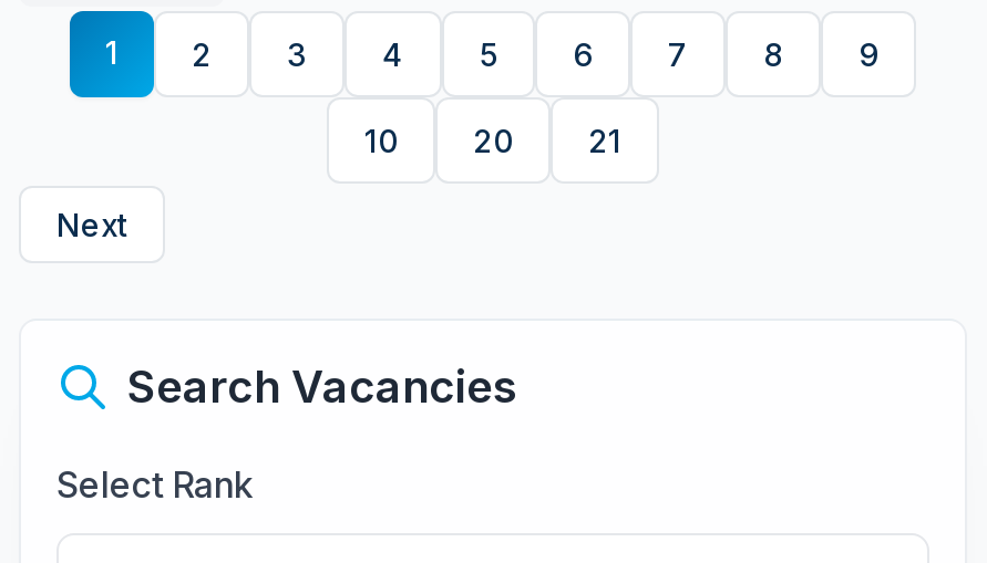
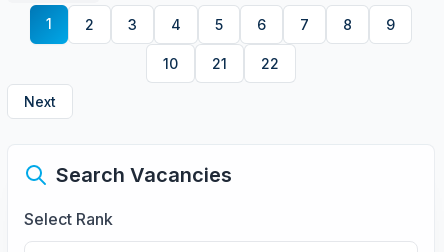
- 20

+ 22
